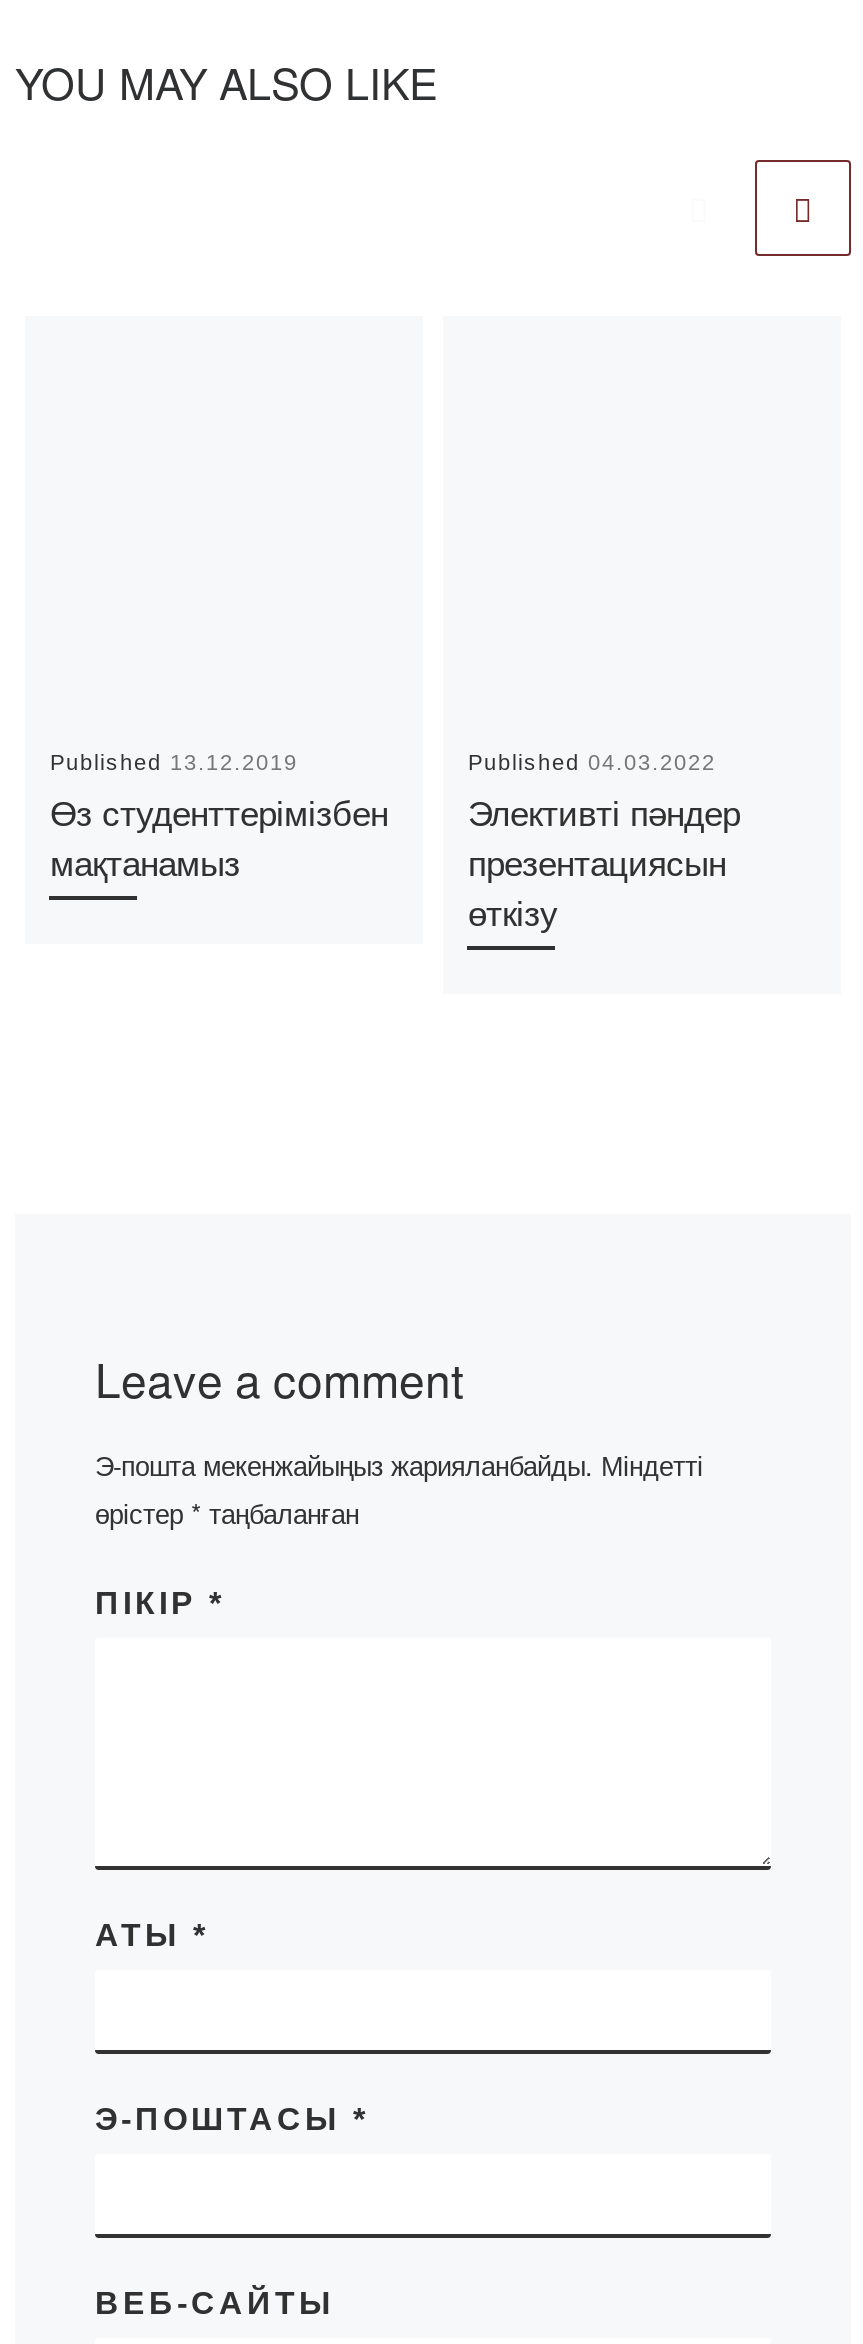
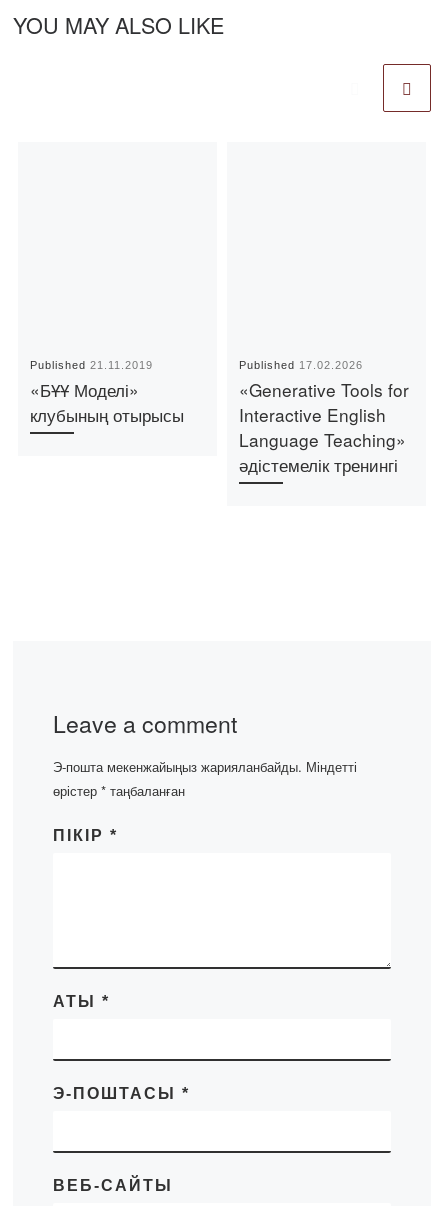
- Published 13.12.2019
- Өз студенттерімізбен
- мақтанамыз
+ Published 21.11.2019
+ «БҰҰ Моделі»
+ клубының отырысы

- Published 04.03.2022
- Элективті пәндер
- презентациясын
- өткізу
+ Published 17.02.2026
+ «Generative Tools for
+ Interactive English
+ Language Teaching»
+ әдістемелік тренингі
